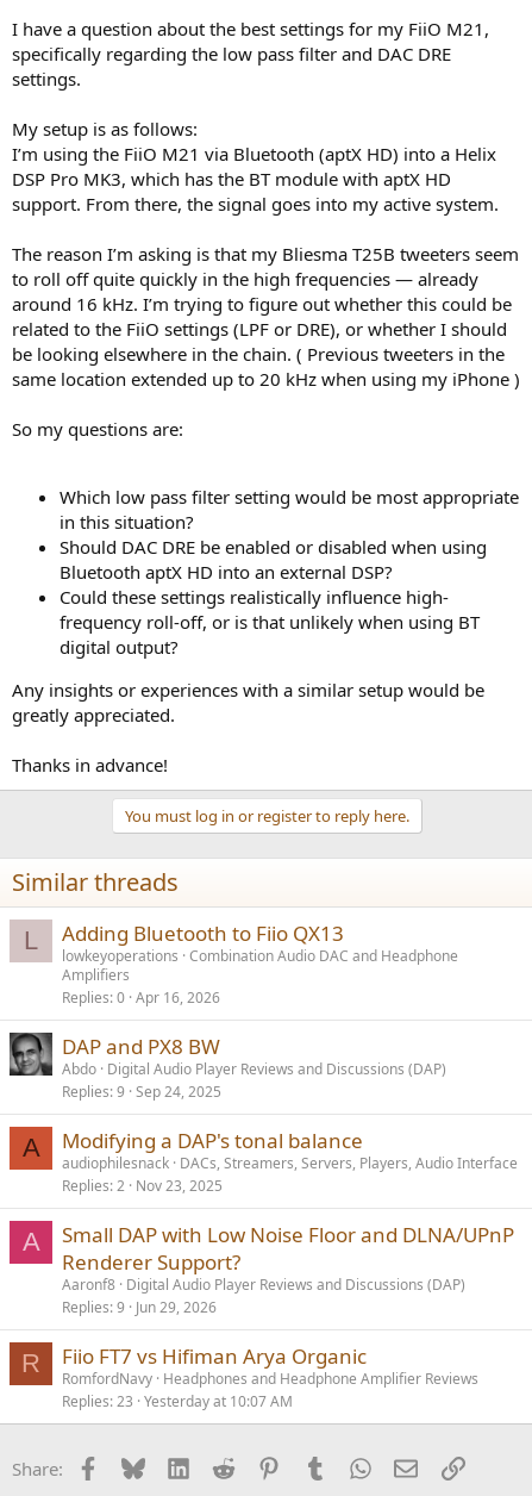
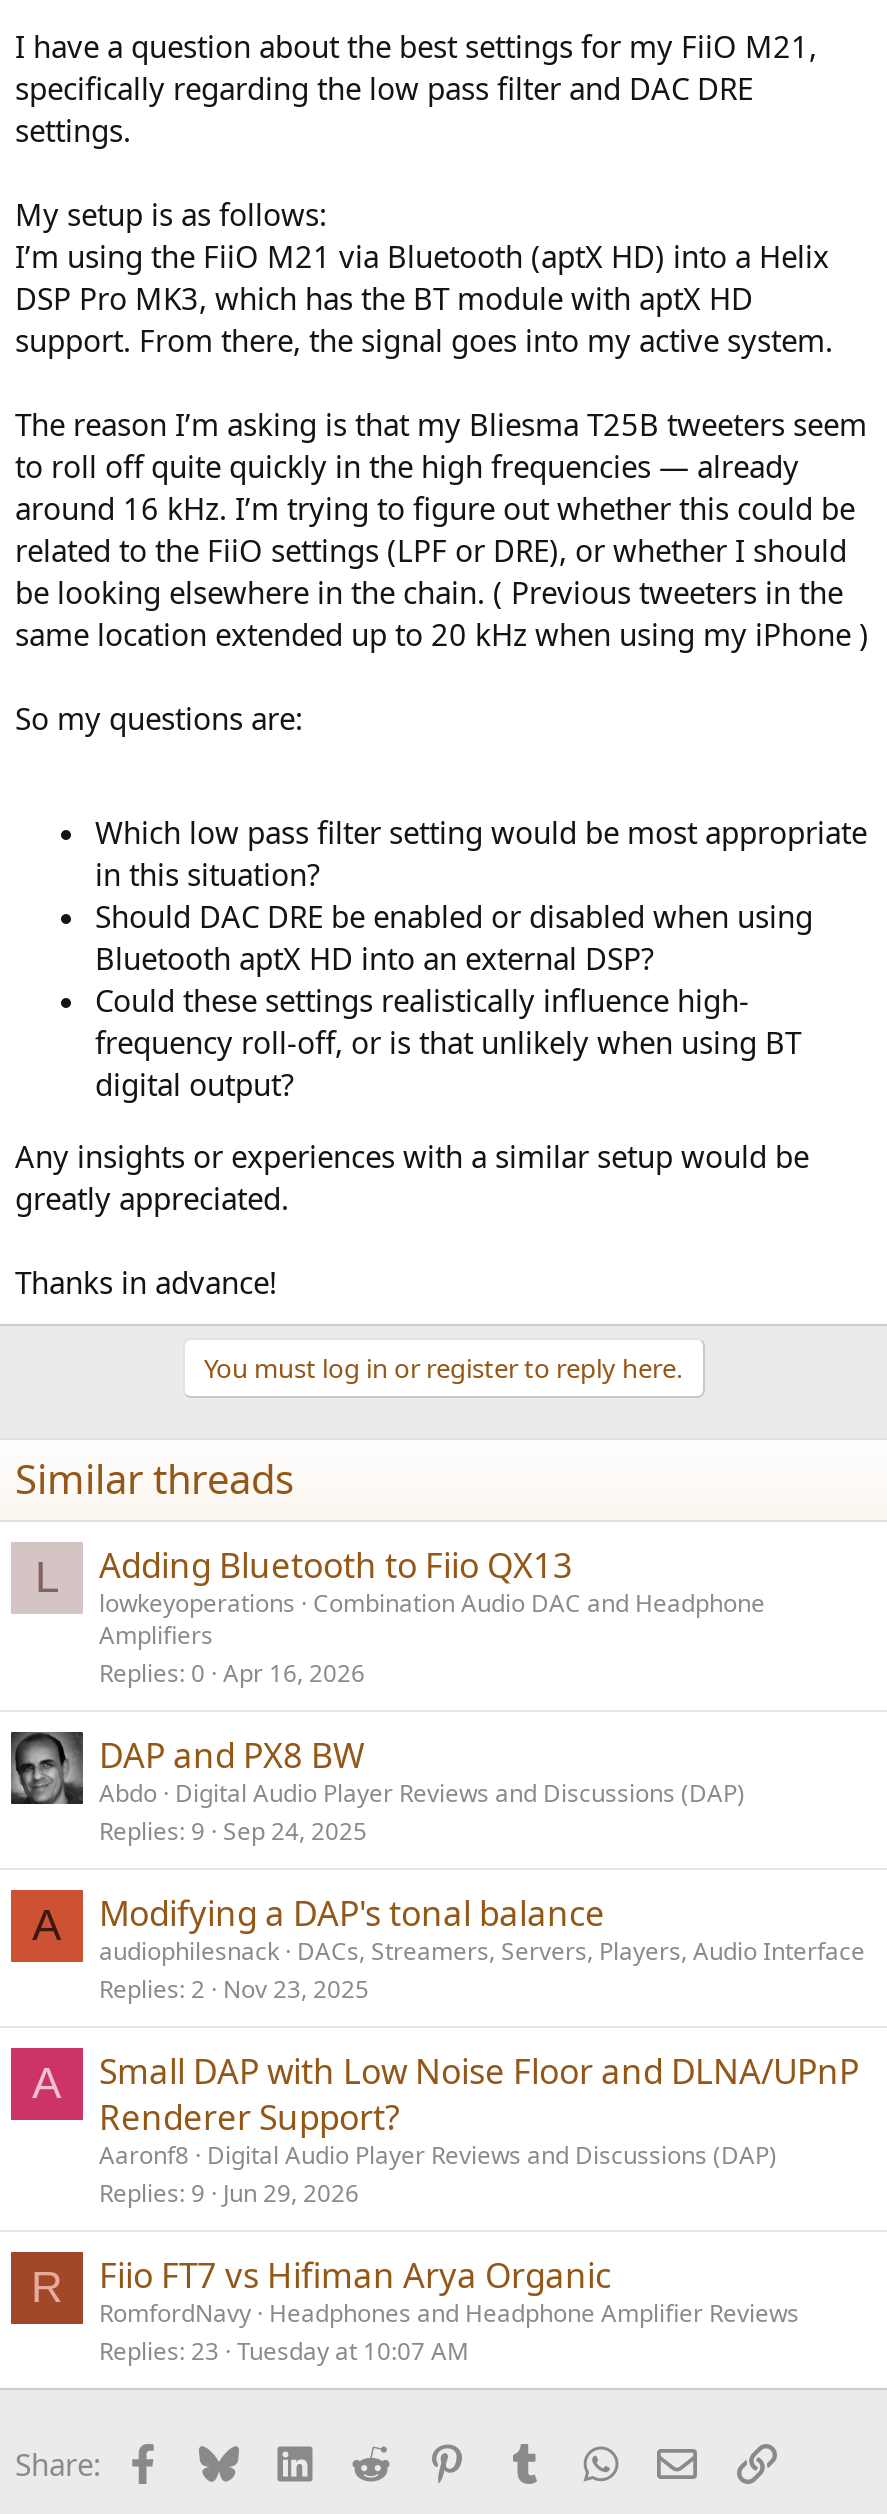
- Replies 23 Yesterday at 10:07 AM
+ Replies 23 Tuesday at 10:07 AM
